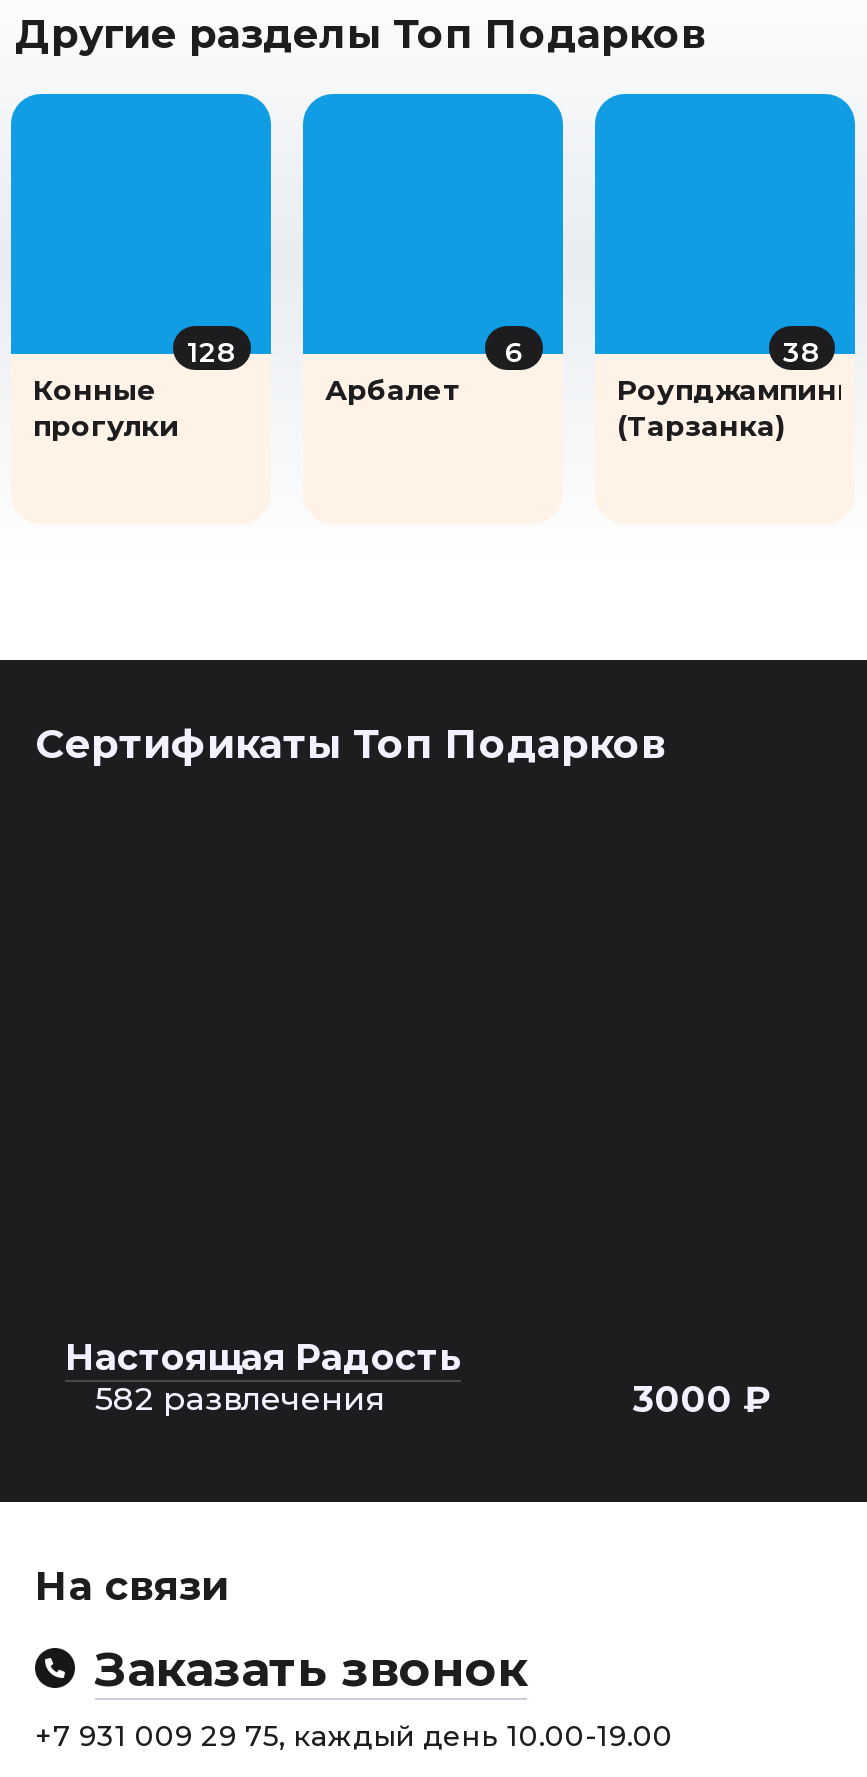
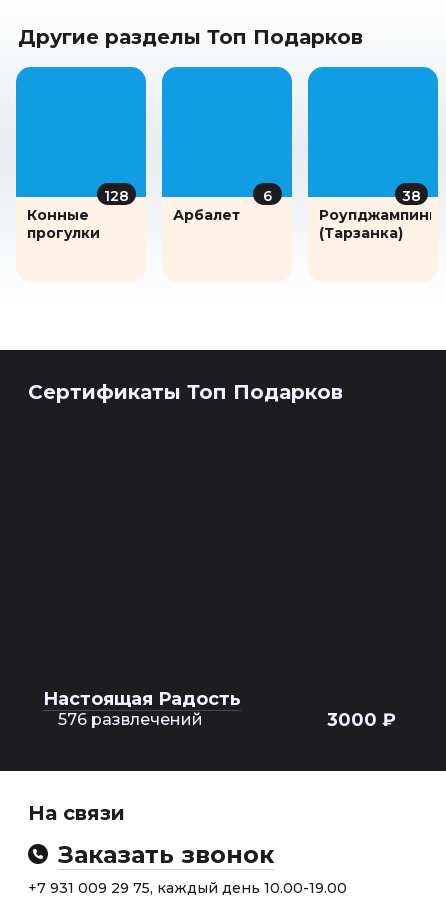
- 582 развлечения
+ 576 развлечений
